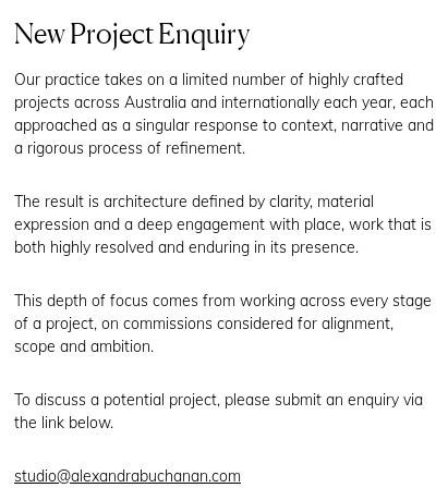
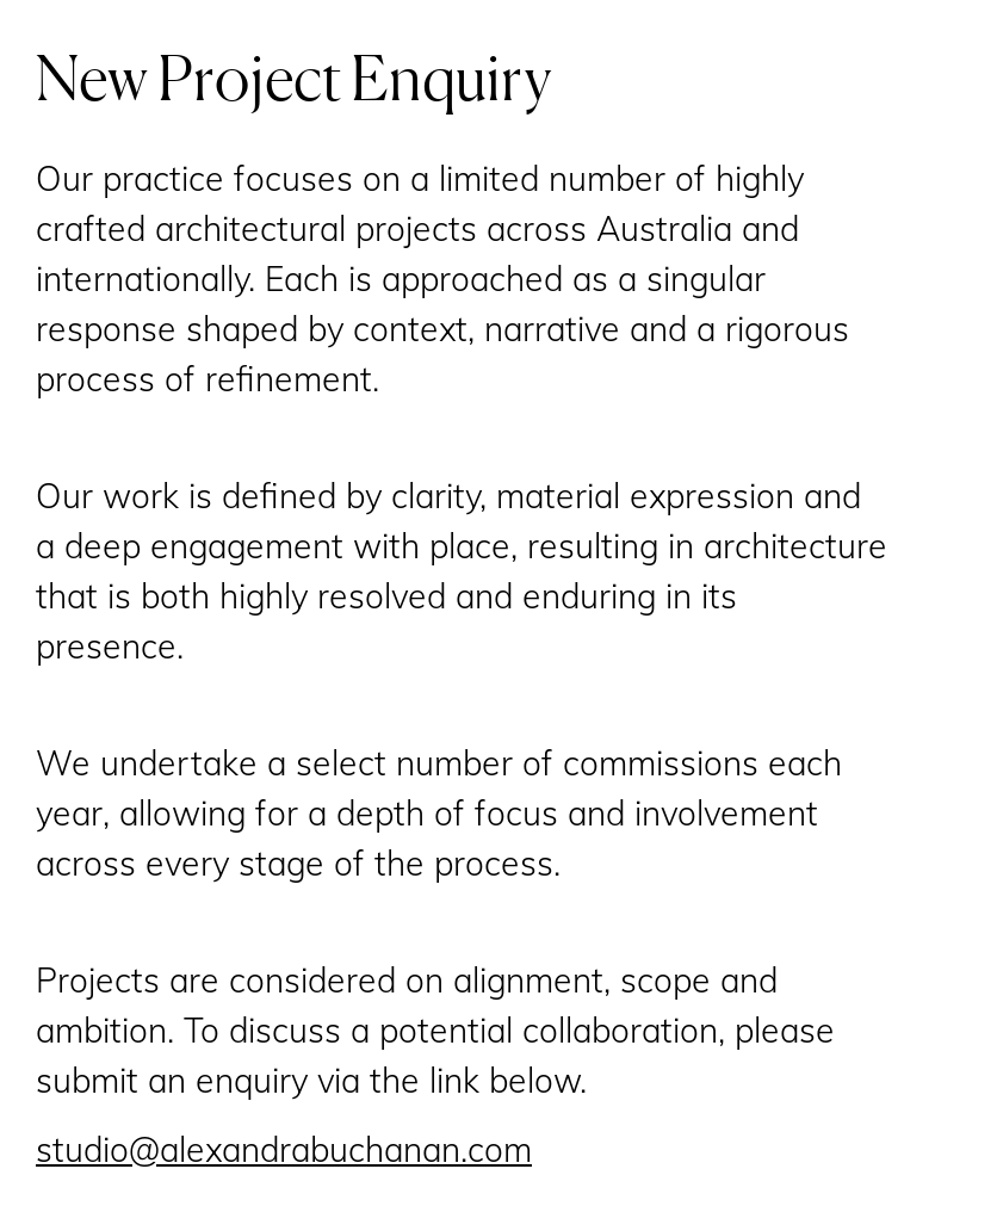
- Our practice takes on a limited number of highly crafted
- projects across Australia and internationally each year, each
- approached as a singular response to context, narrative and
- a rigorous process of refinement.
+ Our practice focuses on a limited number of highly
+ crafted architectural projects across Australia and
+ internationally. Each is approached as a singular
+ response shaped by context, narrative and a rigorous
+ process of refinement.

- The result is architecture defined by clarity, material
- expression and a deep engagement with place, work that is
- both highly resolved and enduring in its presence.
+ Our work is defined by clarity, material expression and
+ a deep engagement with place, resulting in architecture
+ that is both highly resolved and enduring in its
+ presence.

- This depth of focus comes from working across every stage
- of a project, on commissions considered for alignment,
- scope and ambition.
+ We undertake a select number of commissions each
+ year, allowing for a depth of focus and involvement
+ across every stage of the process.

- To discuss a potential project, please submit an enquiry via
- the link below.
+ Projects are considered on alignment, scope and
+ ambition. To discuss a potential collaboration, please
+ submit an enquiry via the link below.
